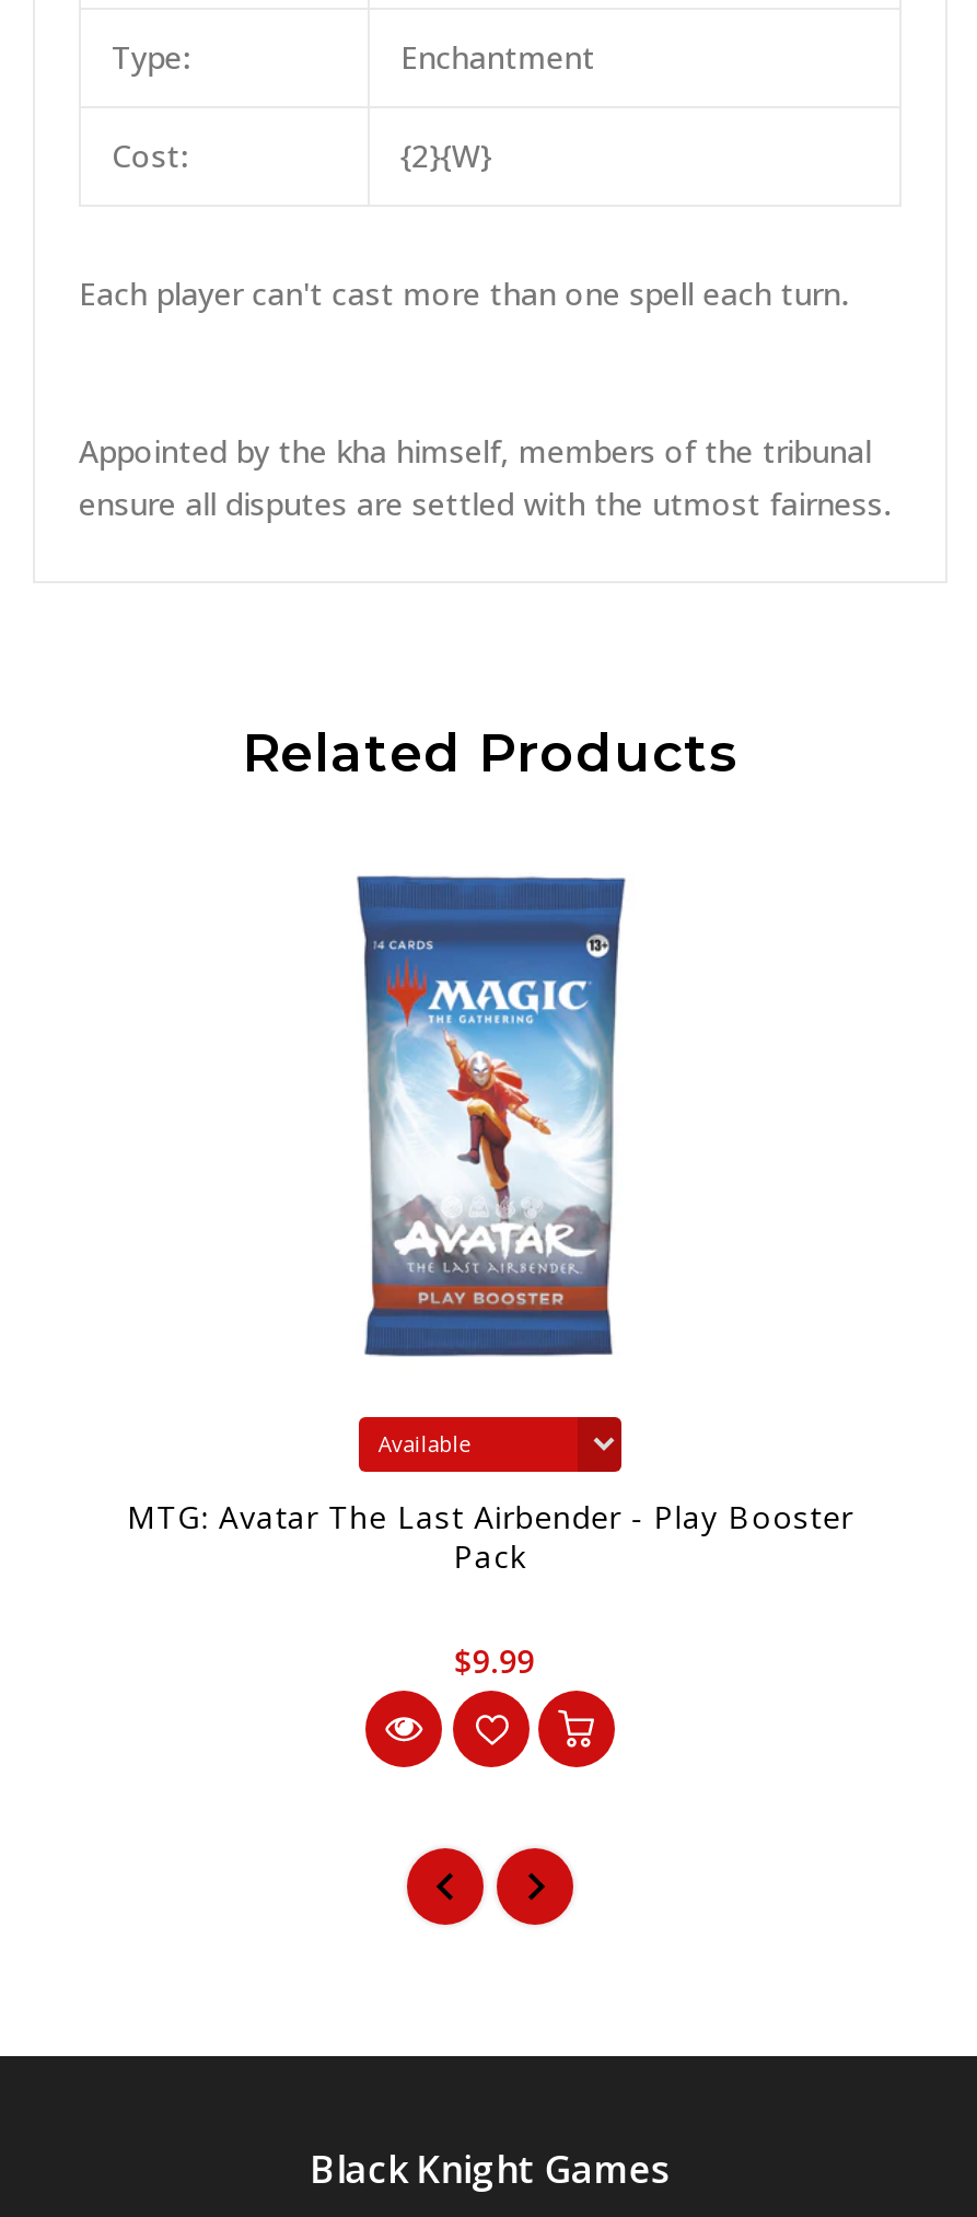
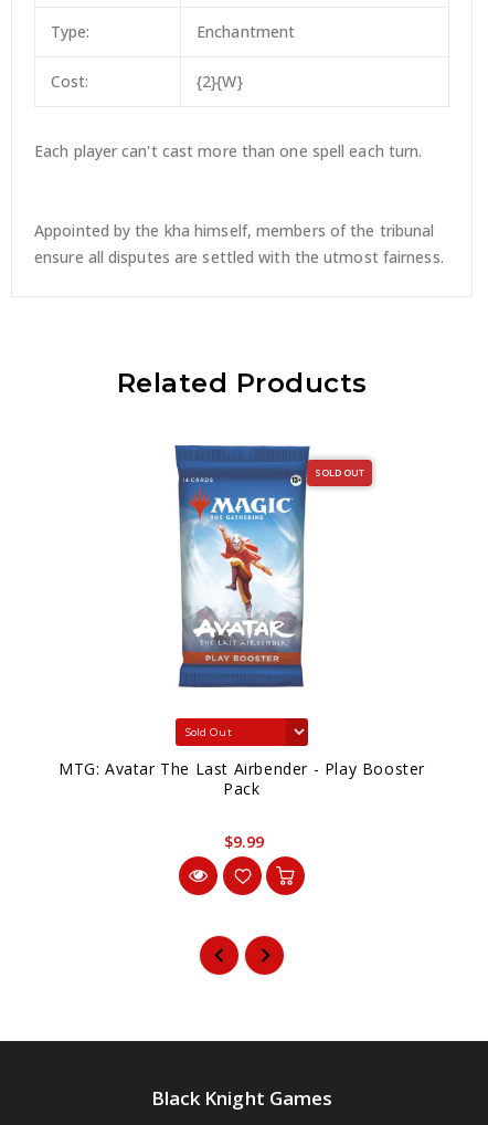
+ SOLD OUT
